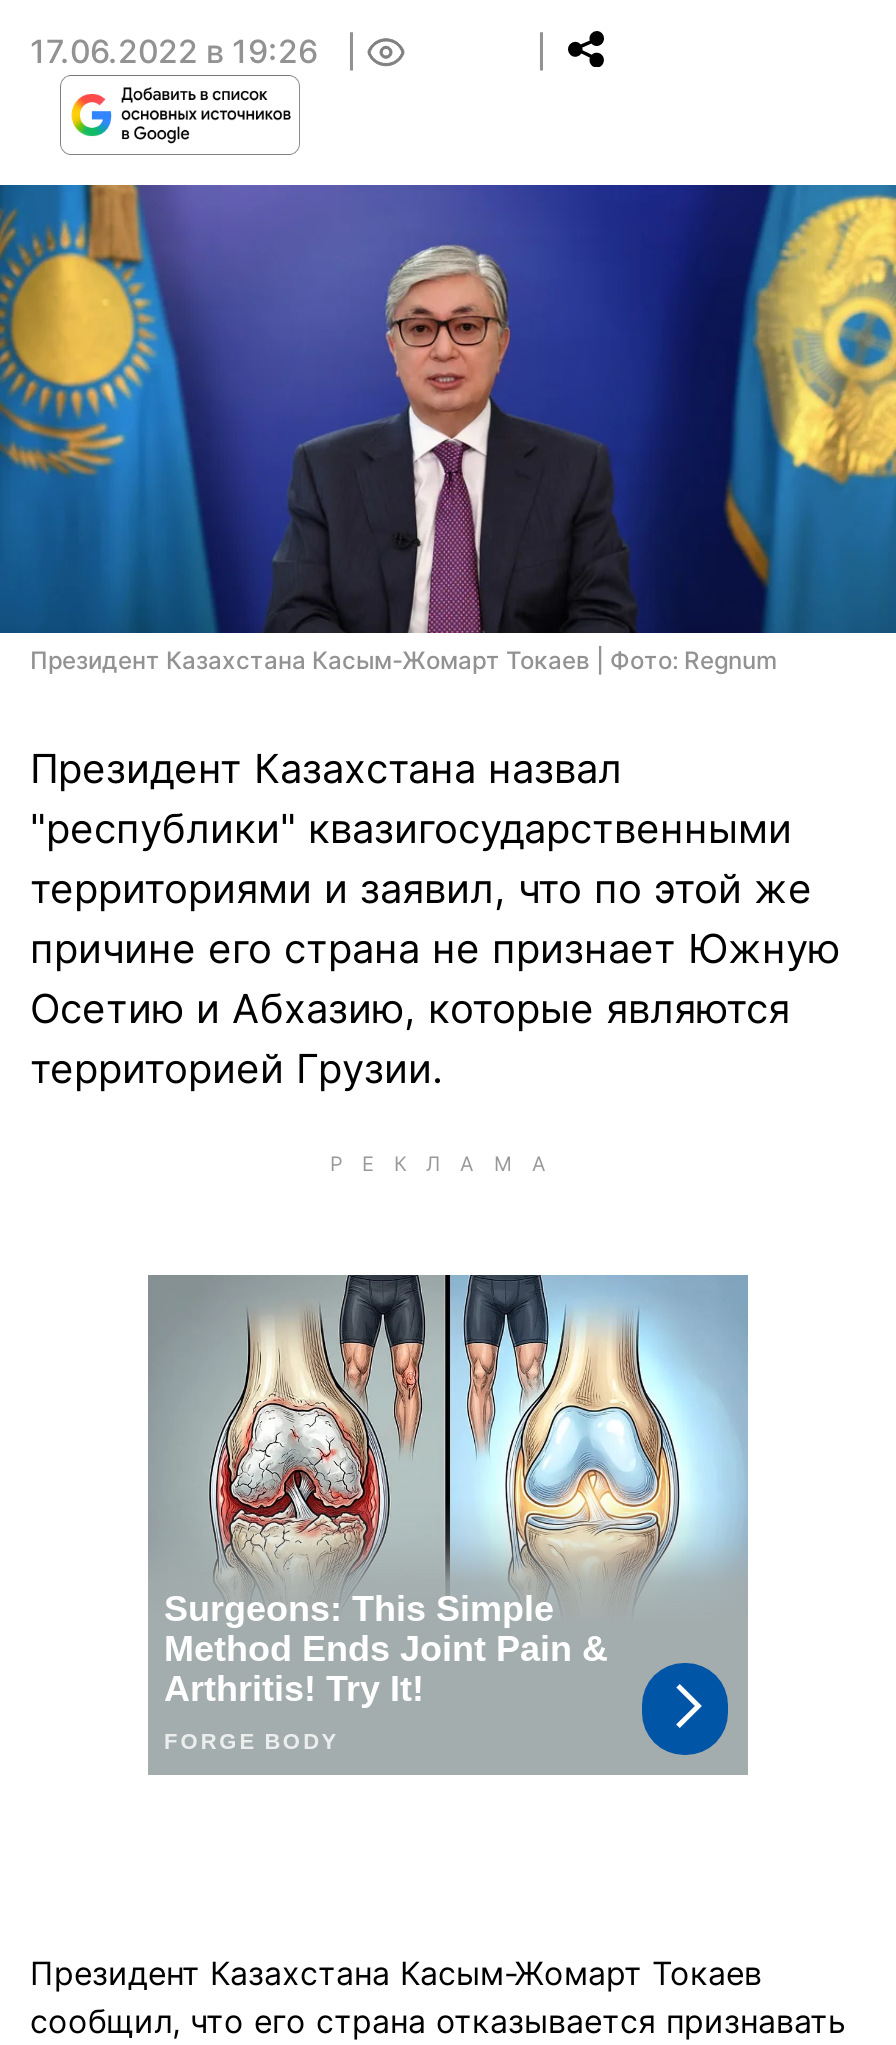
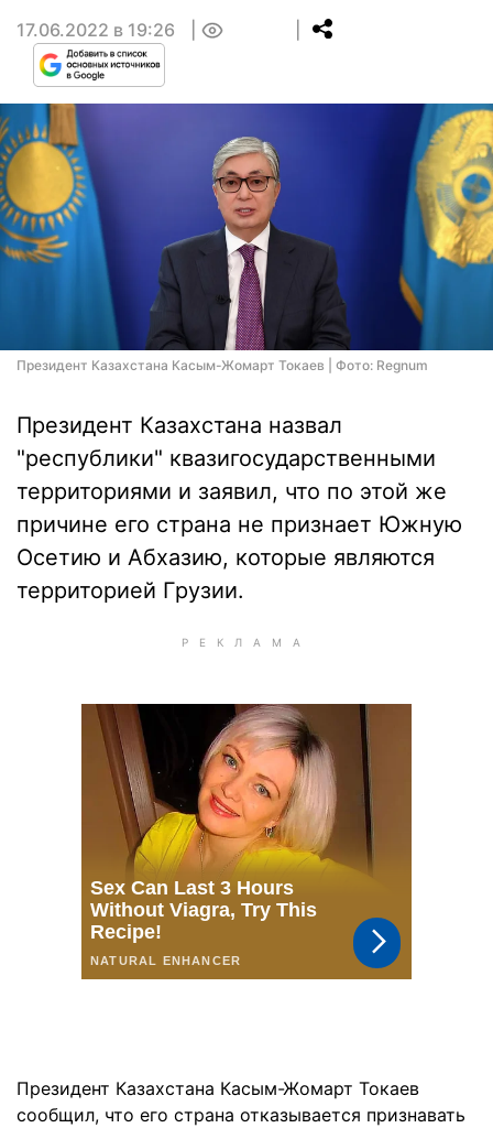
- [image]
+ [image]
